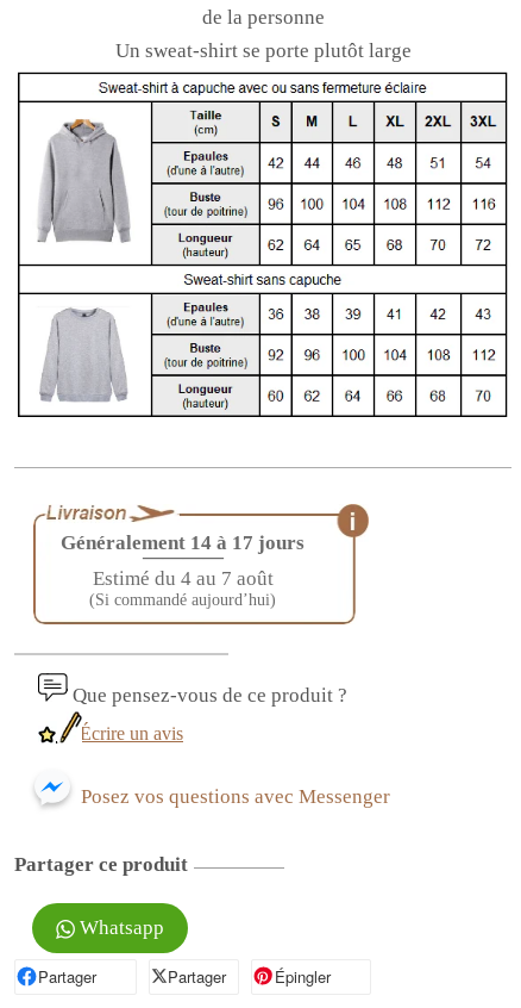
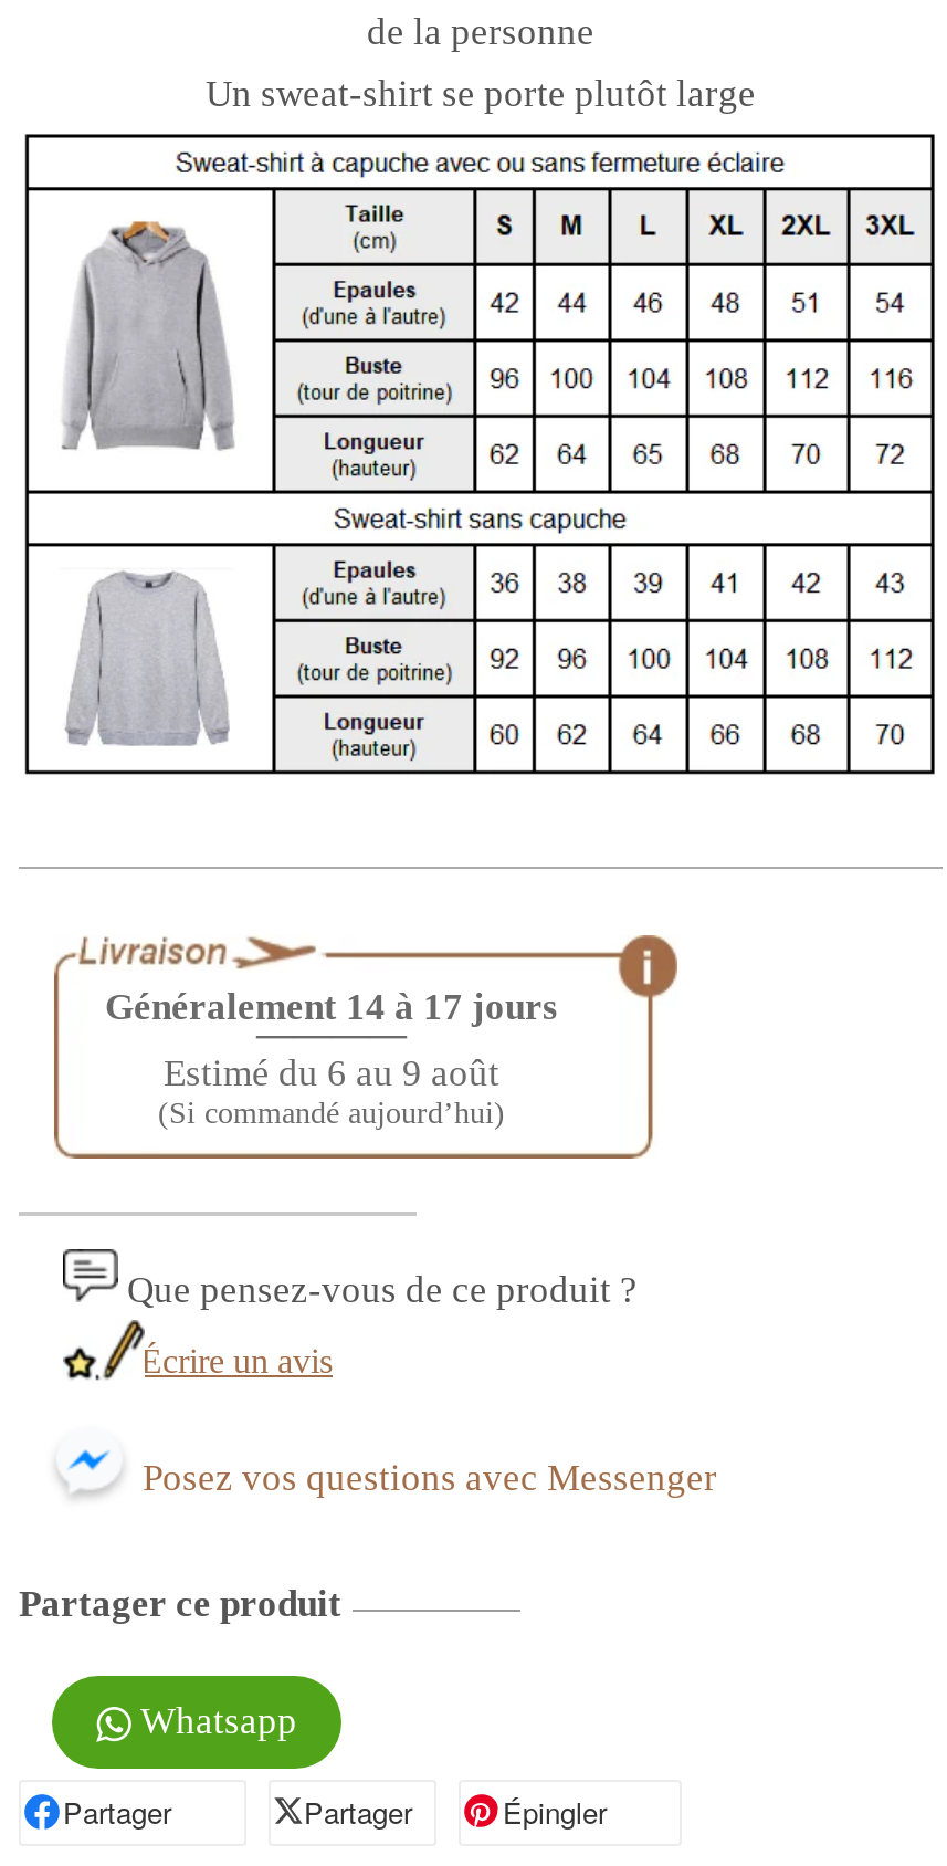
- Estimé du 4 au 7 août
+ Estimé du 6 au 9 août
